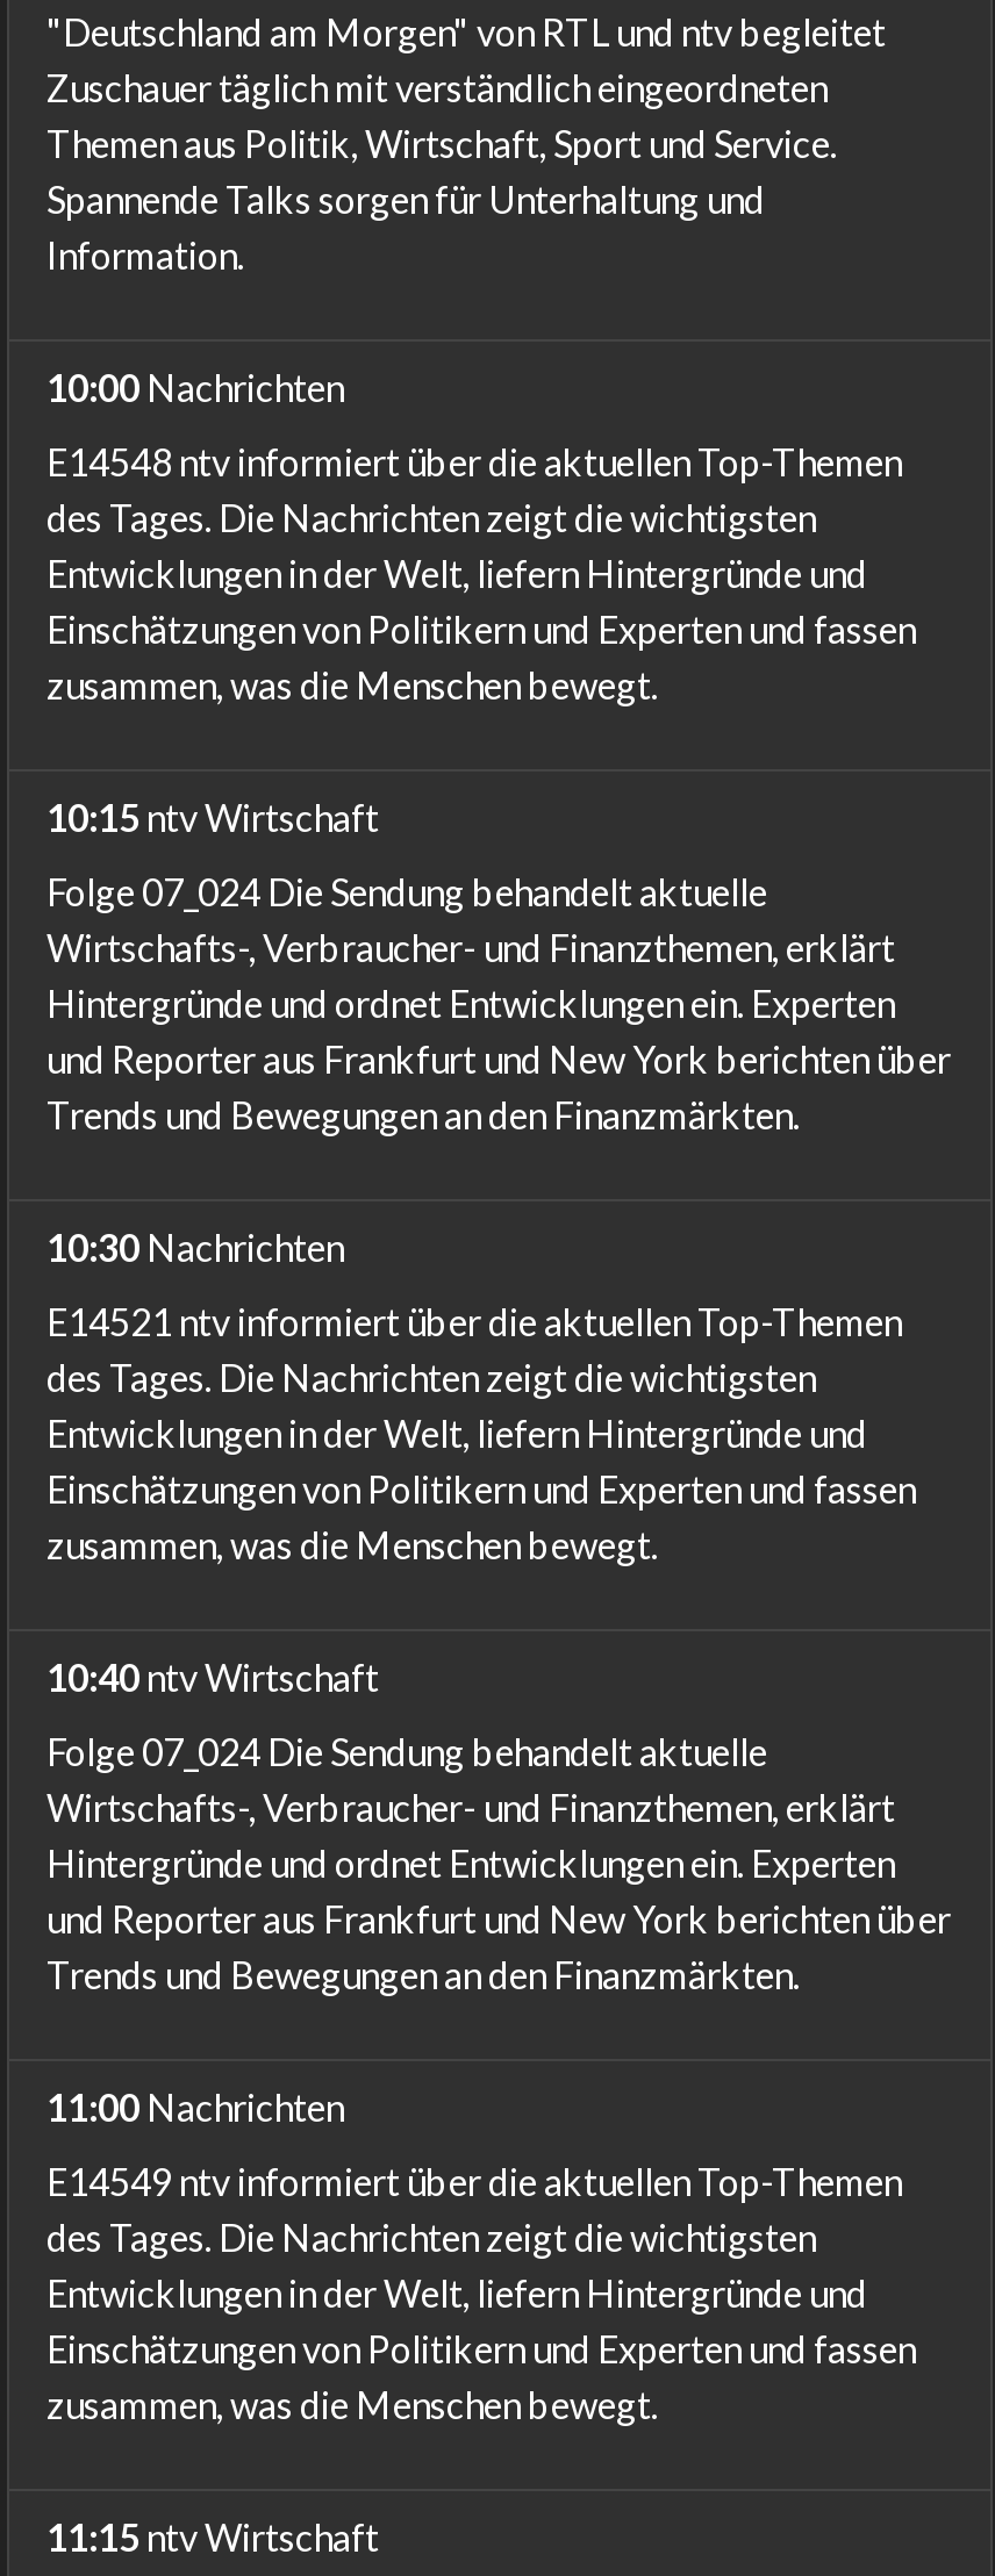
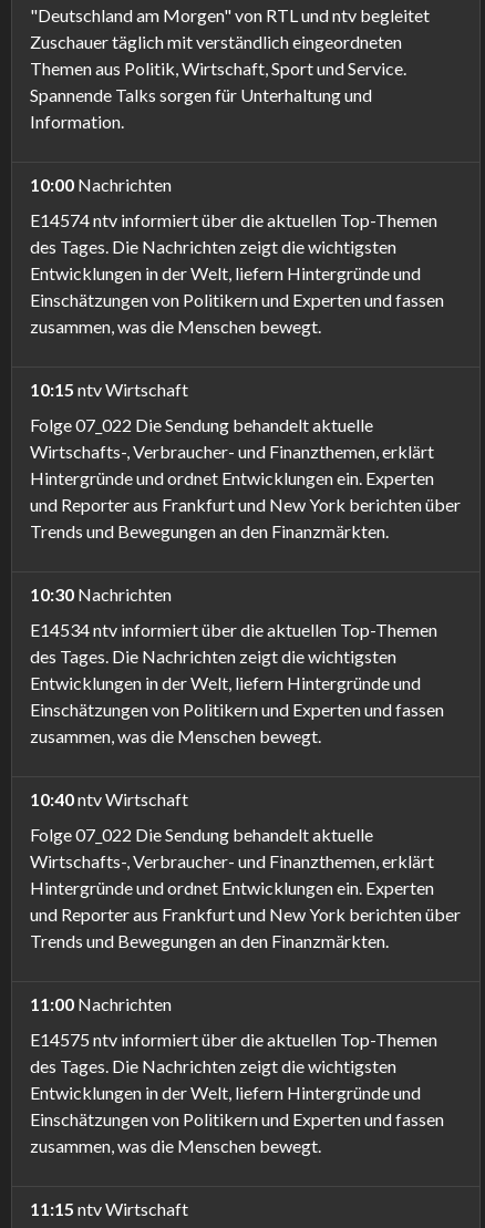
- E14548 ntv informiert über die aktuellen Top-Themen
+ E14574 ntv informiert über die aktuellen Top-Themen

- Folge 07_024 Die Sendung behandelt aktuelle
+ Folge 07_022 Die Sendung behandelt aktuelle

- E14521 ntv informiert über die aktuellen Top-Themen
+ E14534 ntv informiert über die aktuellen Top-Themen

- Folge 07_024 Die Sendung behandelt aktuelle
+ Folge 07_022 Die Sendung behandelt aktuelle

- E14549 ntv informiert über die aktuellen Top-Themen
+ E14575 ntv informiert über die aktuellen Top-Themen
